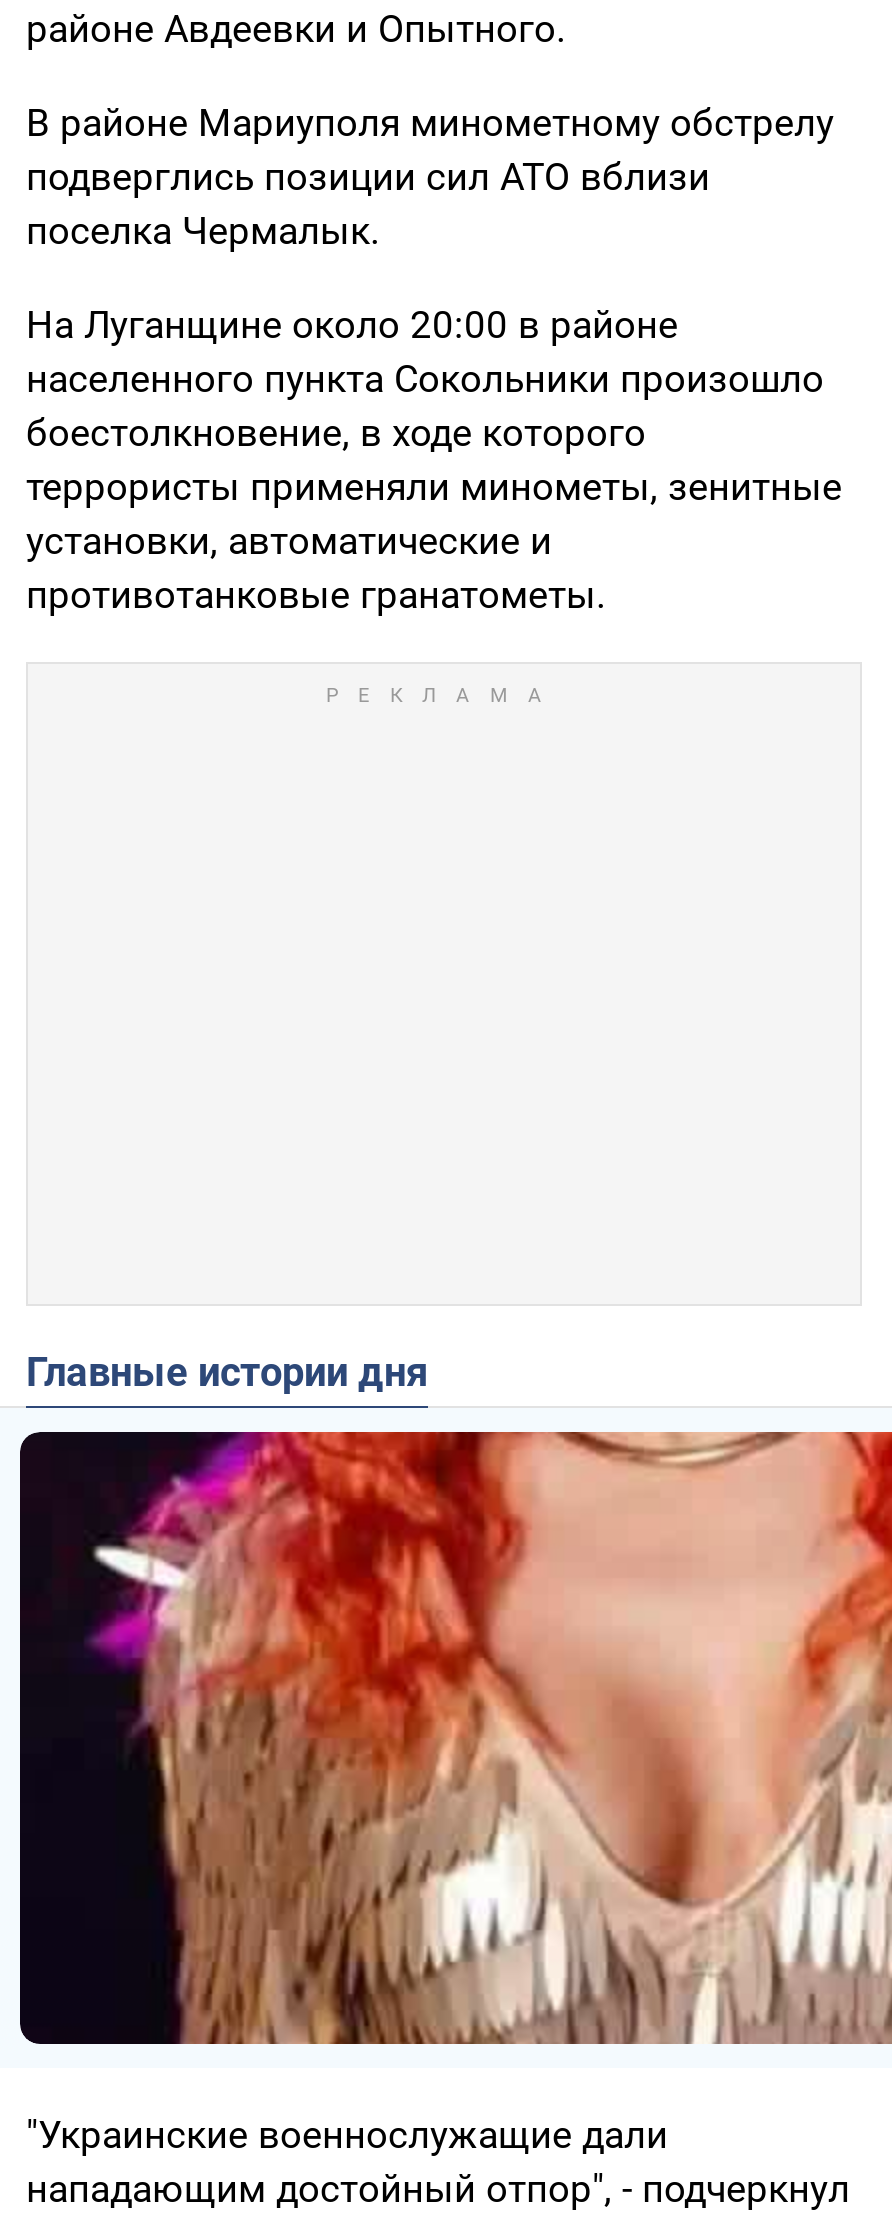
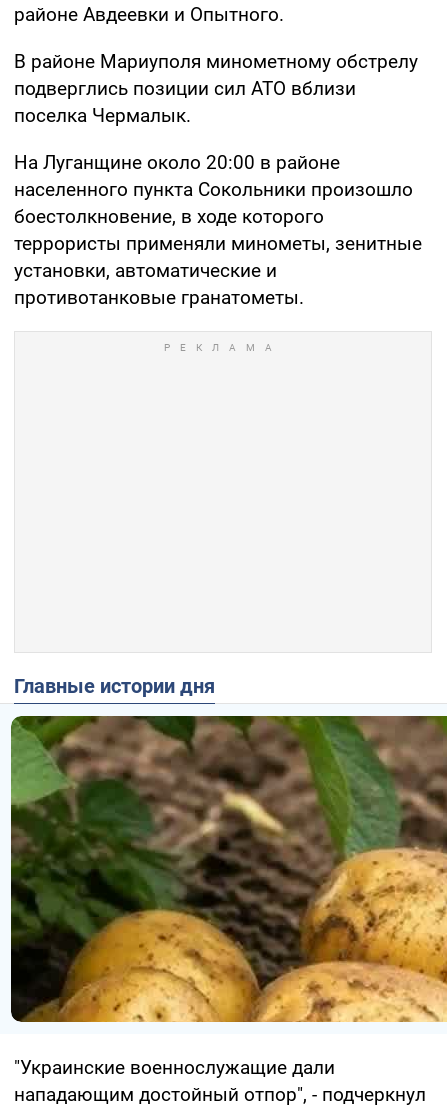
- [image]
+ [image]
